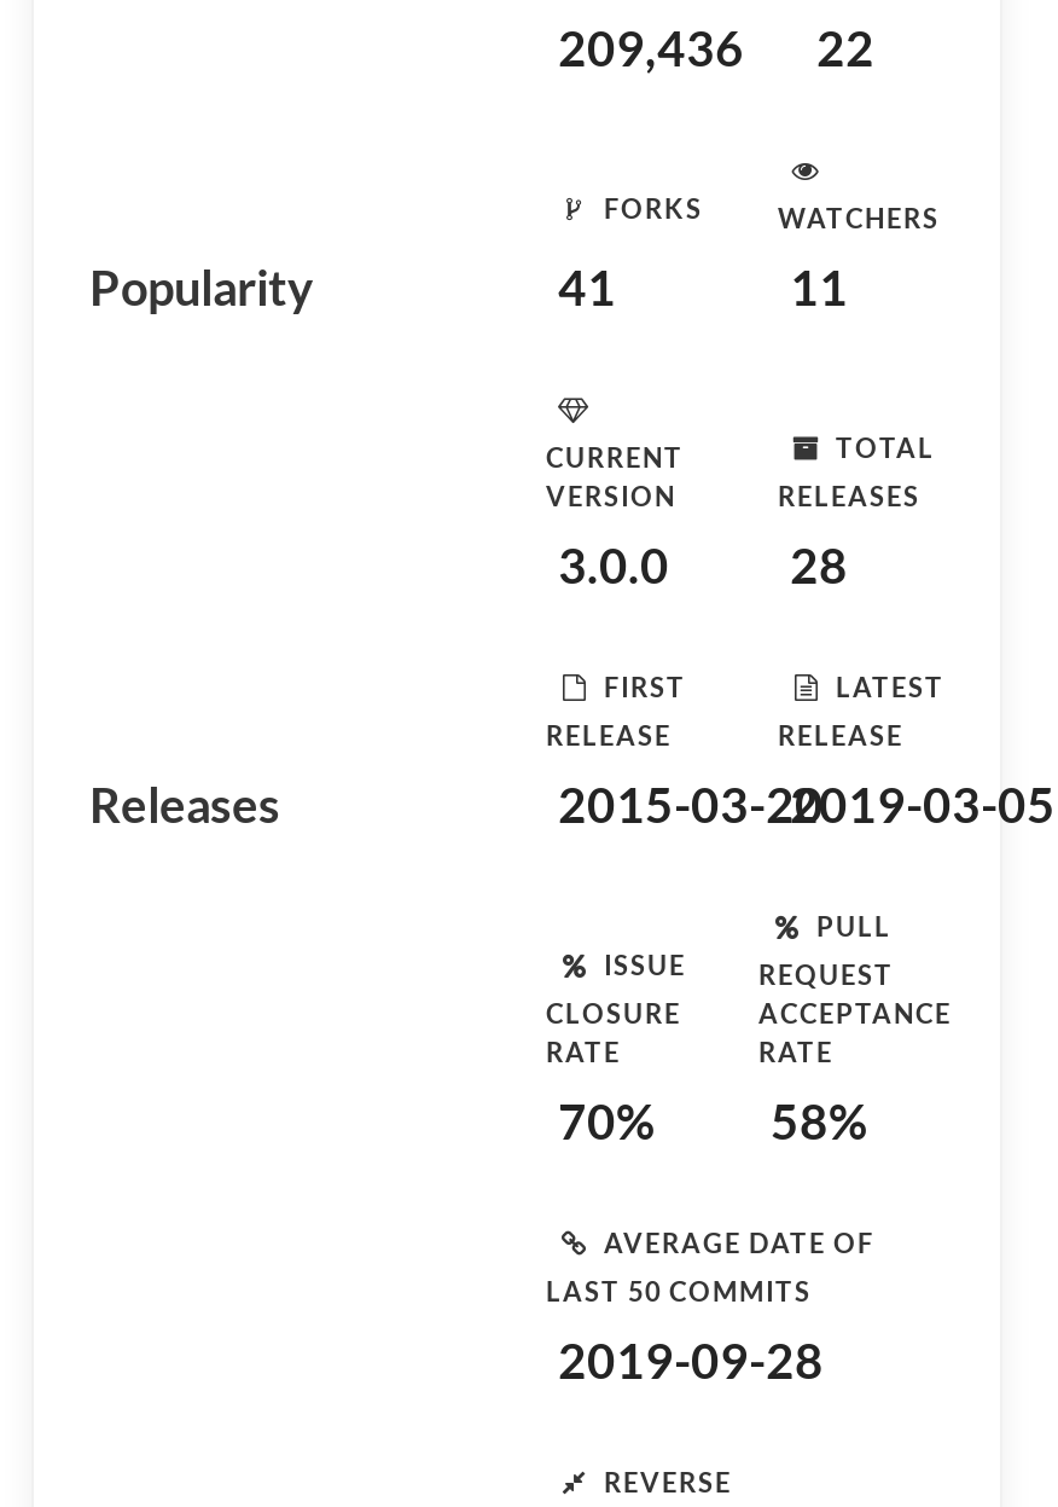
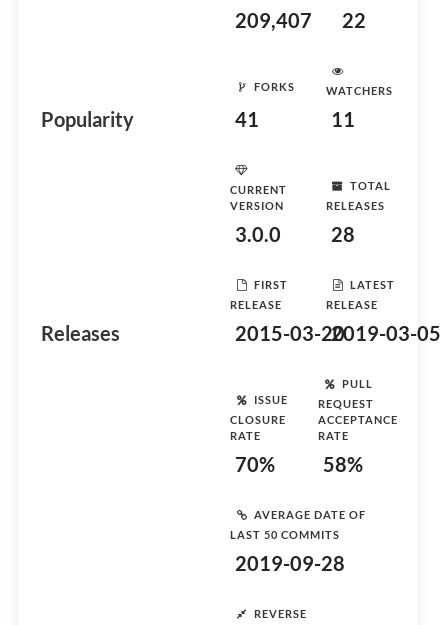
- 209,436 22
+ 209,407 22
